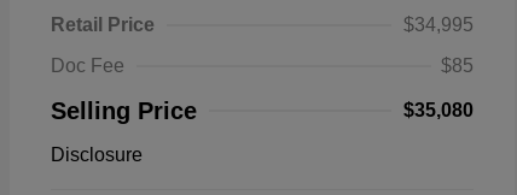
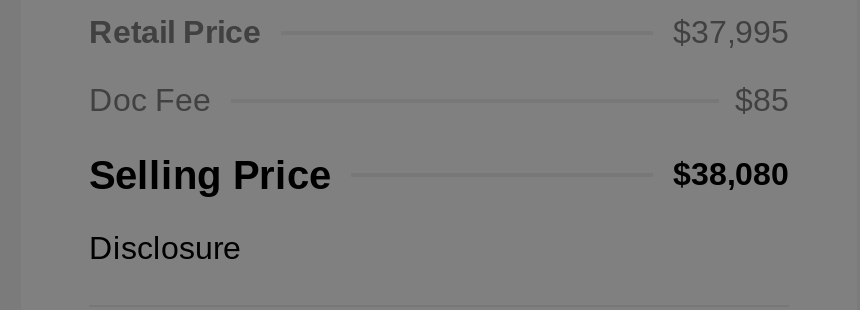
- $34,995
+ $37,995

- $35,080
+ $38,080
